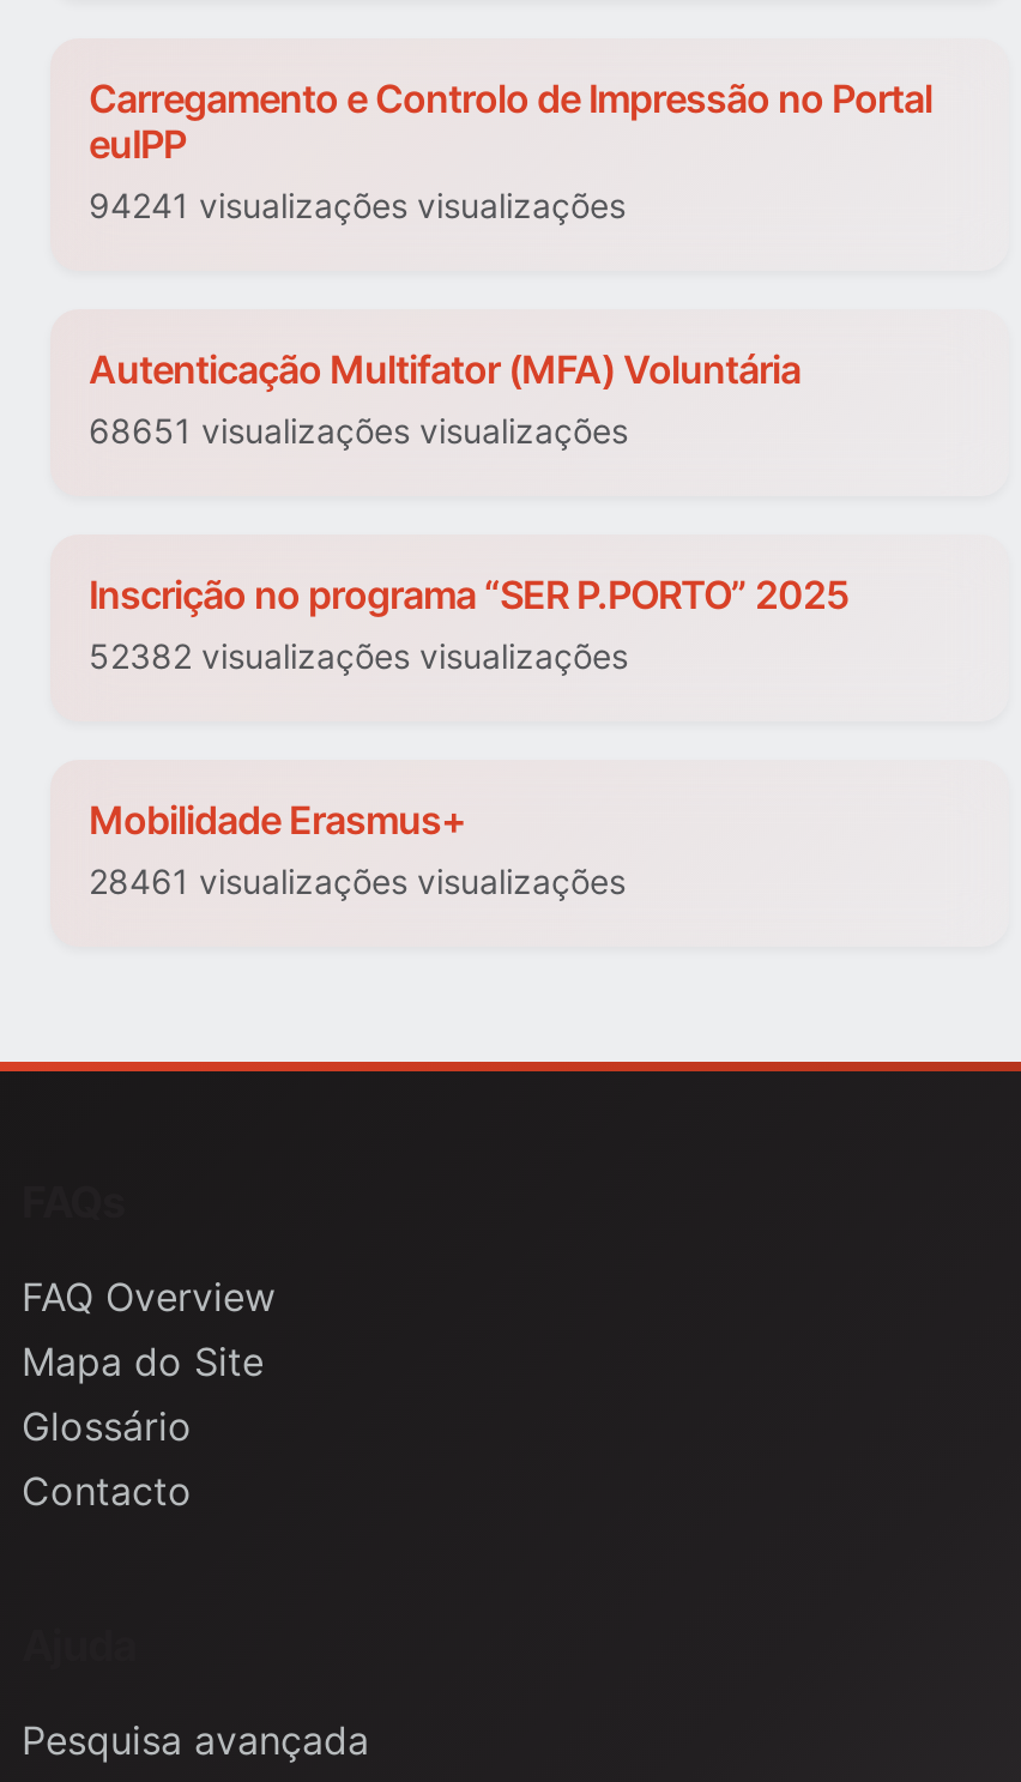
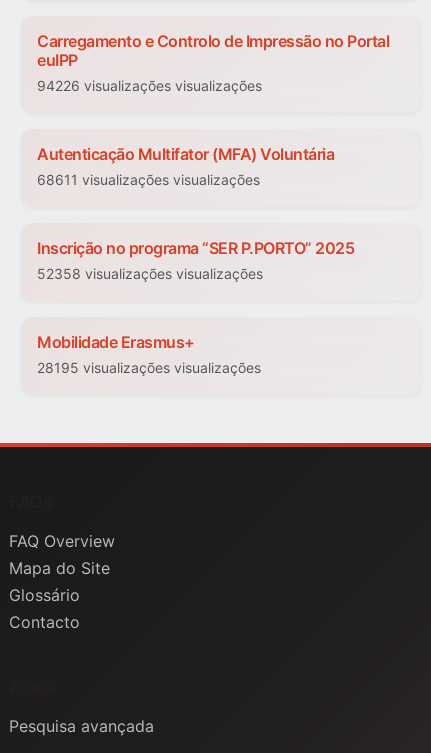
- 94241 visualizações visualizações
+ 94226 visualizações visualizações

- 68651 visualizações visualizações
+ 68611 visualizações visualizações

- 52382 visualizações visualizações
+ 52358 visualizações visualizações

- 28461 visualizações visualizações
+ 28195 visualizações visualizações
